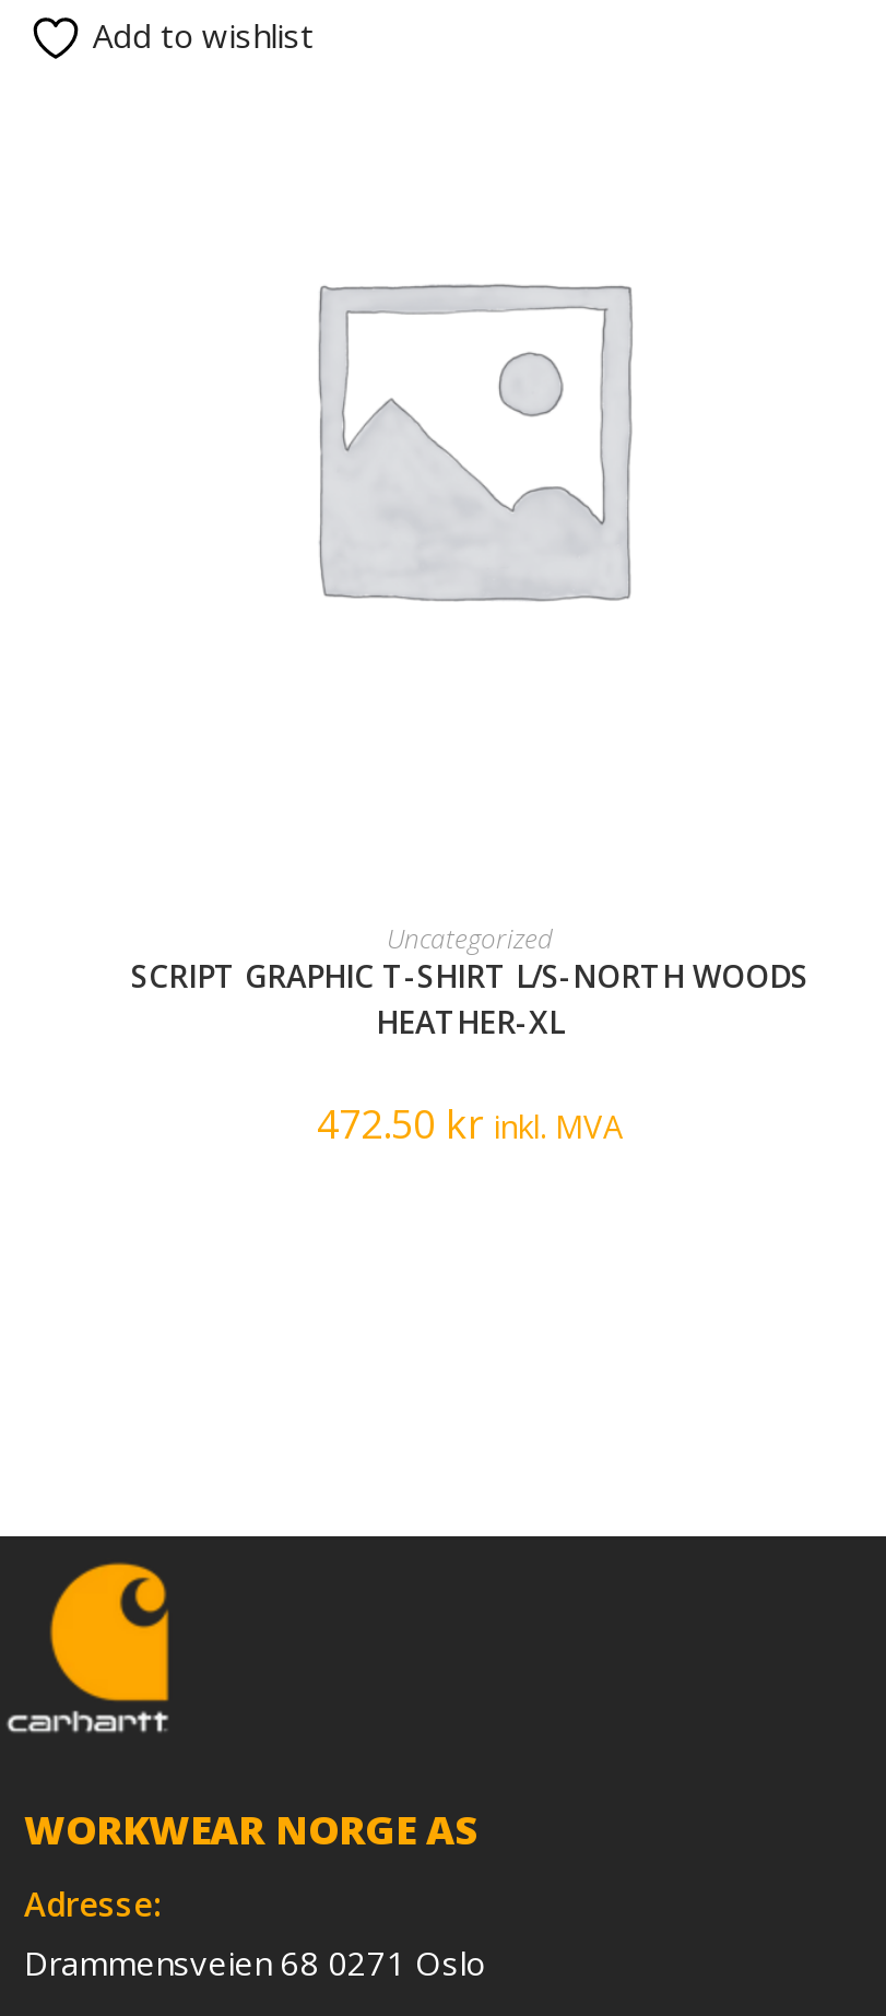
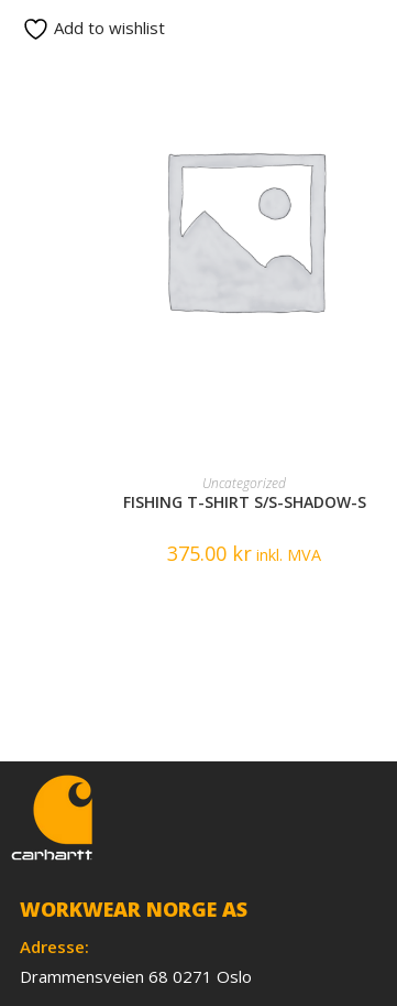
- SCRIPT GRAPHIC T-SHIRT L/S-NORTH WOODS
- HEATHER-XL
+ FISHING T-SHIRT S/S-SHADOW-S

- 472.50 kr inkl. MVA
+ 375.00 kr inkl. MVA
